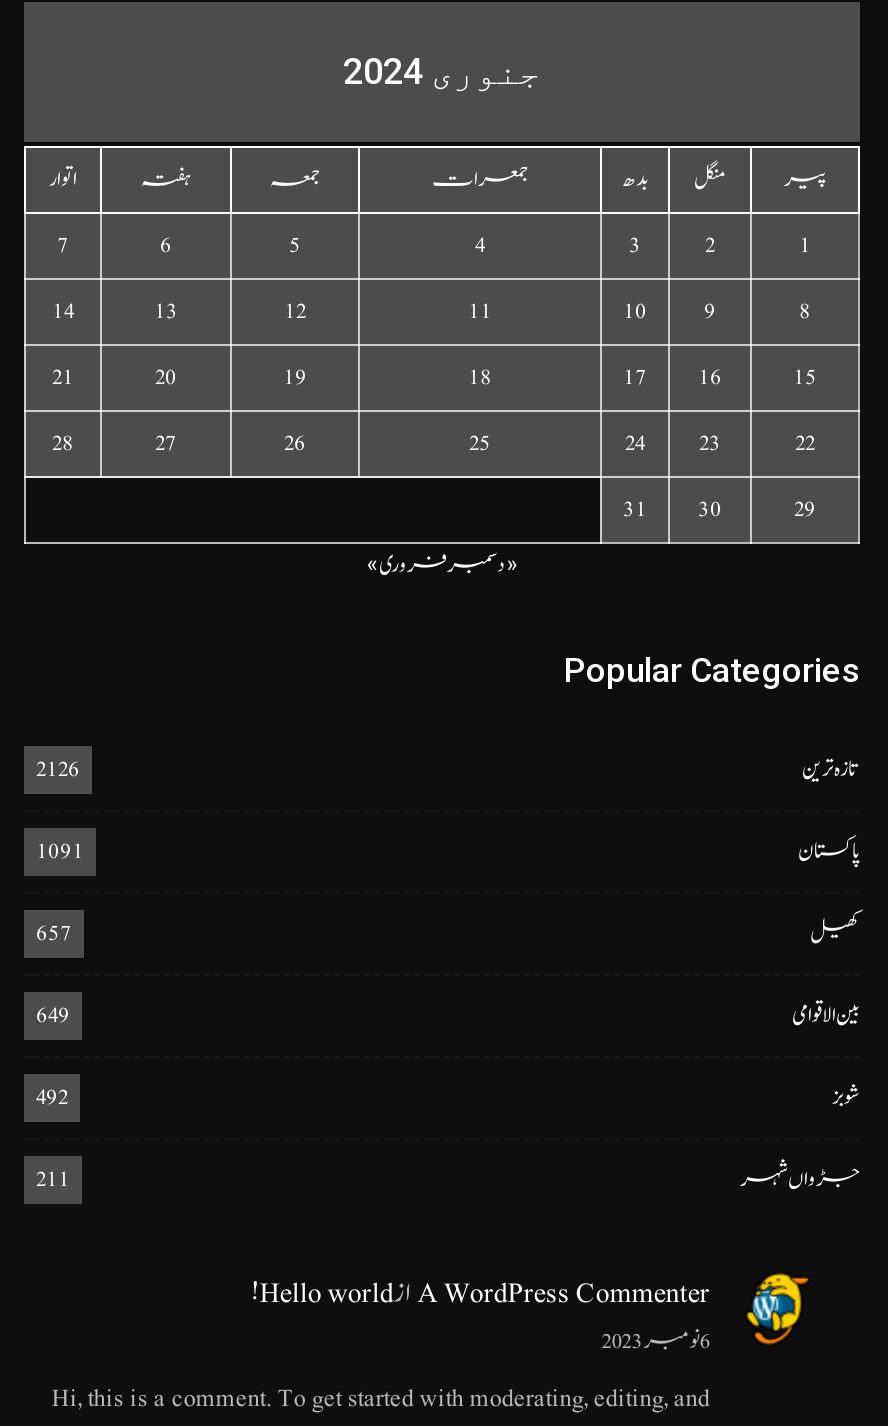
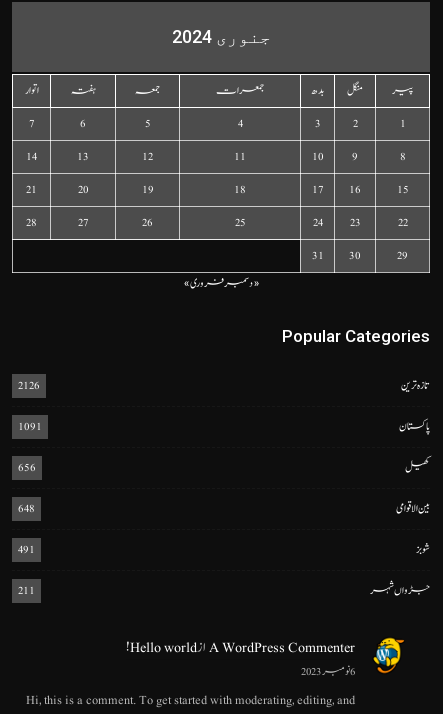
- 657
+ 656

- 649
+ 648

- 492
+ 491
